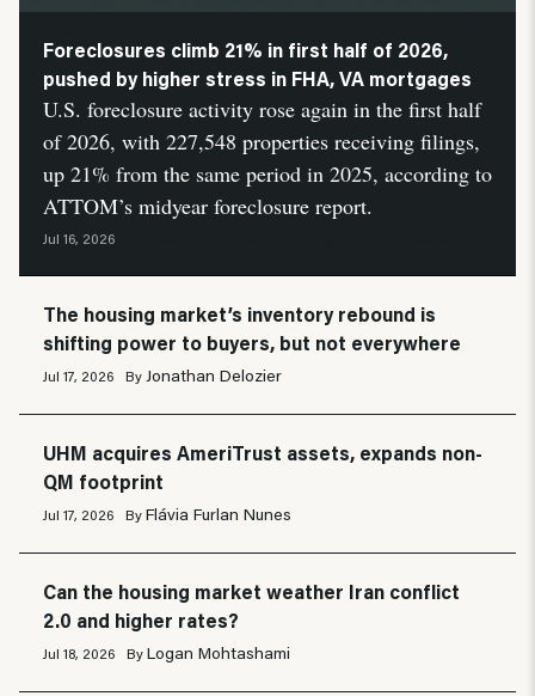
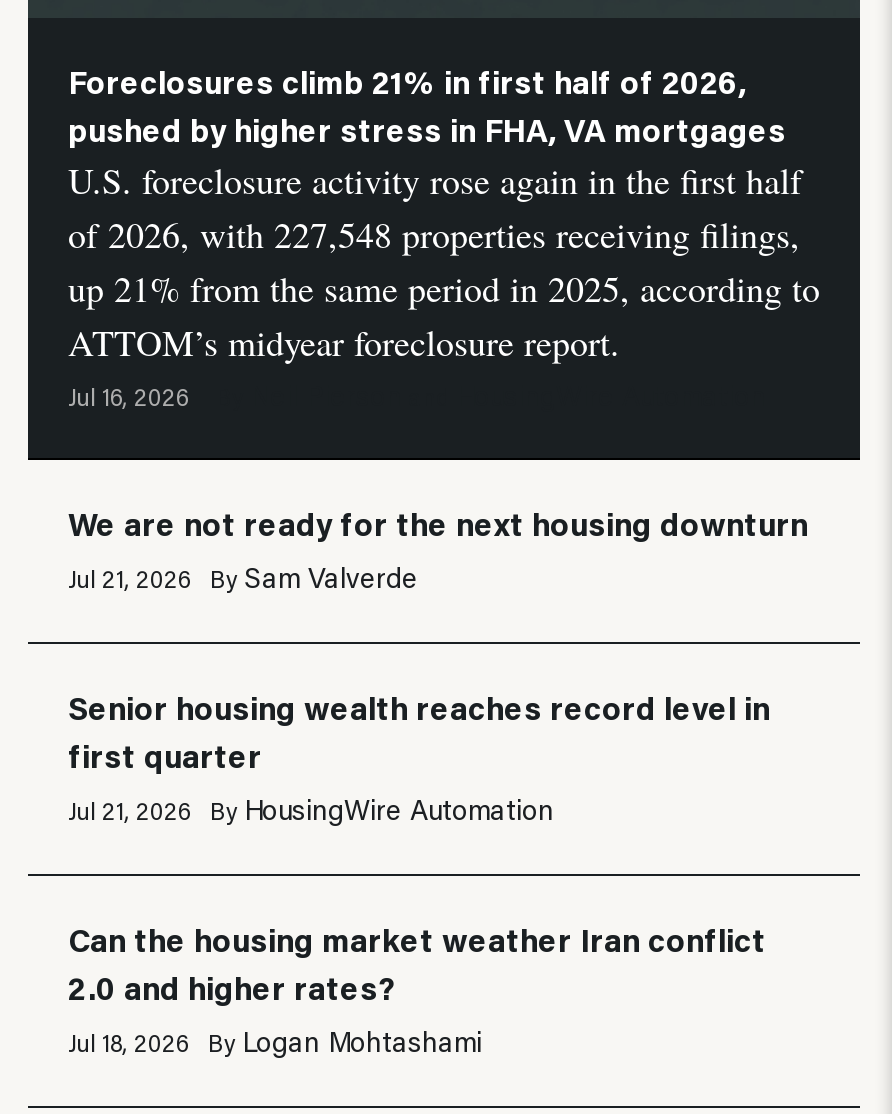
- The housing market’s inventory rebound is
- shifting power to buyers, but not everywhere
- Jul 17, 2026
- By Jonathan Delozier
+ We are not ready for the next housing downturn
+ Jul 21, 2026
+ By Sam Valverde

- UHM acquires AmeriTrust assets, expands non-
- QM footprint
- Jul 17, 2026
- By Flávia Furlan Nunes
+ Senior housing wealth reaches record level in
+ first quarter
+ Jul 21, 2026
+ By HousingWire Automation
